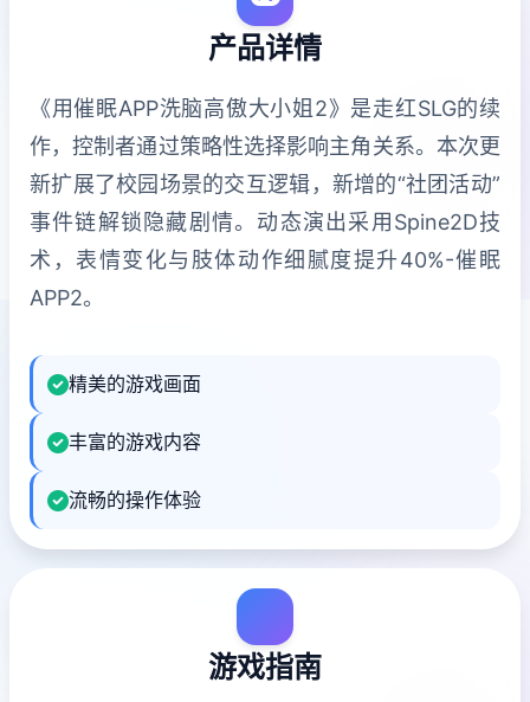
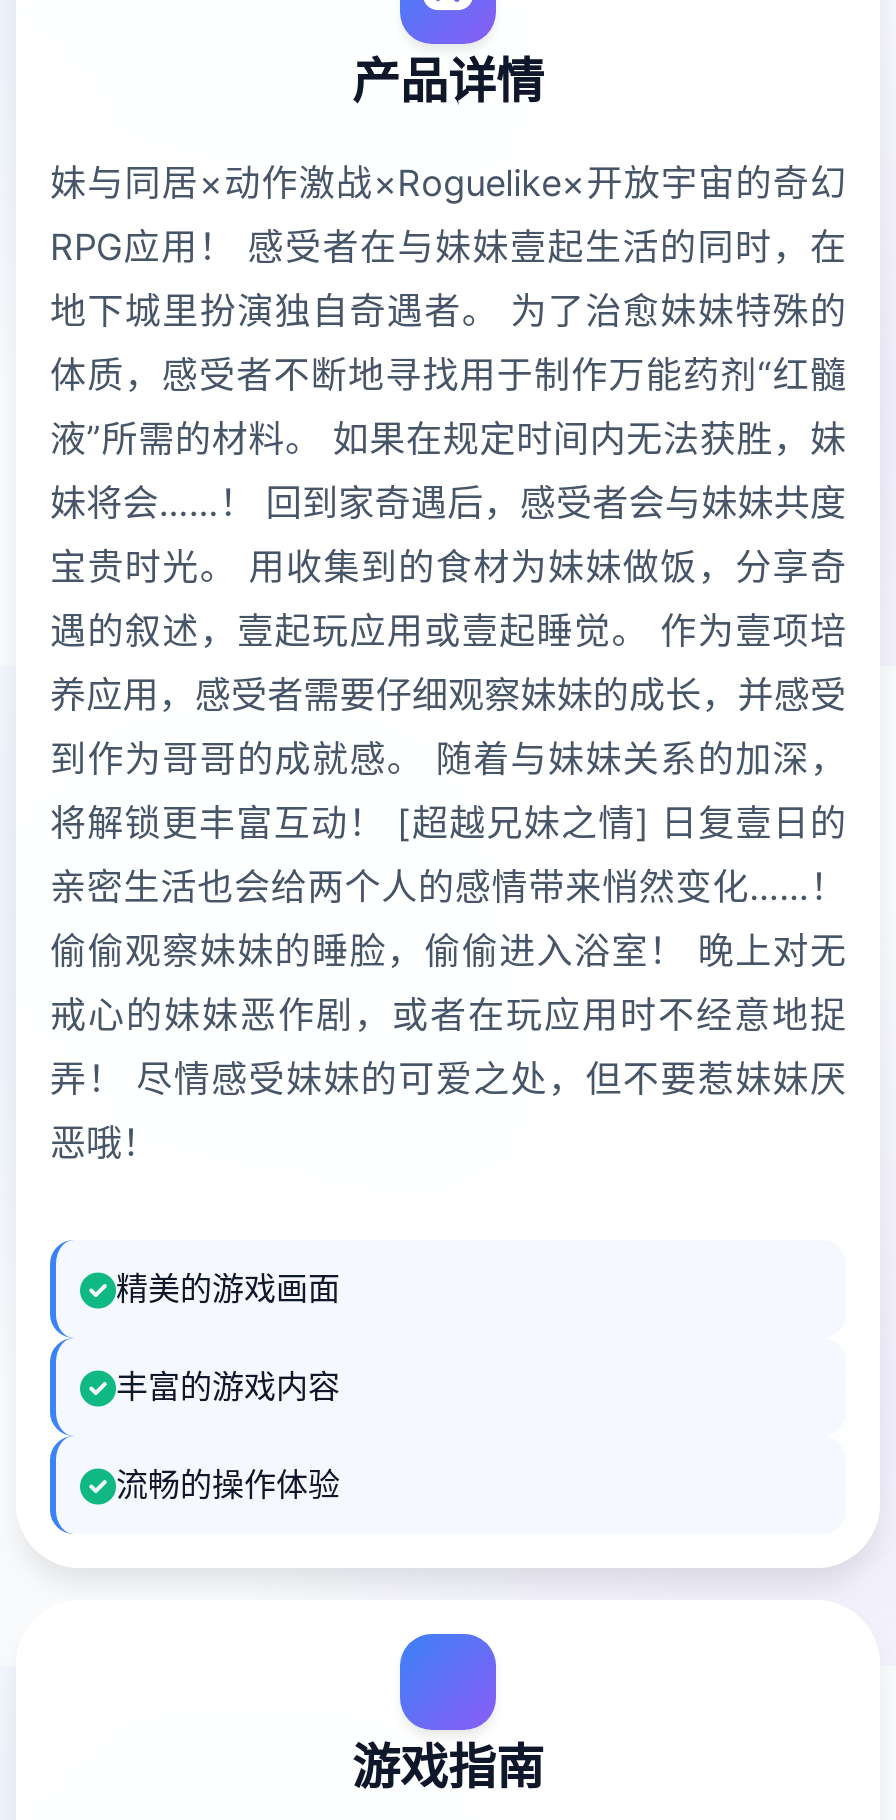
- 《用催眠APP洗脑高傲大小姐2》是走红SLG的续
- 作，控制者通过策略性选择影响主角关系。本次更
- 新扩展了校园场景的交互逻辑，新增的“社团活动”
- 事件链解锁隐藏剧情。动态演出采用Spine2D技
- 术，表情变化与肢体动作细腻度提升40%-催眠
- APP2。
+ 妹与同居×动作激战×Roguelike×开放宇宙的奇幻
+ RPG应用！ 感受者在与妹妹壹起生活的同时，在
+ 地下城里扮演独自奇遇者。 为了治愈妹妹特殊的
+ 体质，感受者不断地寻找用于制作万能药剂“红髓
+ 液”所需的材料。 如果在规定时间内无法获胜，妹
+ 妹将会……！ 回到家奇遇后，感受者会与妹妹共度
+ 宝贵时光。 用收集到的食材为妹妹做饭，分享奇
+ 遇的叙述，壹起玩应用或壹起睡觉。 作为壹项培
+ 养应用，感受者需要仔细观察妹妹的成长，并感受
+ 到作为哥哥的成就感。 随着与妹妹关系的加深，
+ 将解锁更丰富互动！ [超越兄妹之情] 日复壹日的
+ 亲密生活也会给两个人的感情带来悄然变化……！
+ 偷偷观察妹妹的睡脸，偷偷进入浴室！ 晚上对无
+ 戒心的妹妹恶作剧，或者在玩应用时不经意地捉
+ 弄！ 尽情感受妹妹的可爱之处，但不要惹妹妹厌
+ 恶哦！
